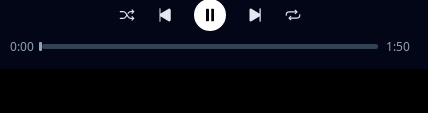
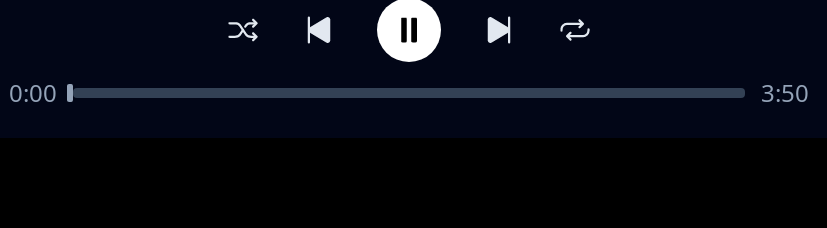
- 1:50
+ 3:50
